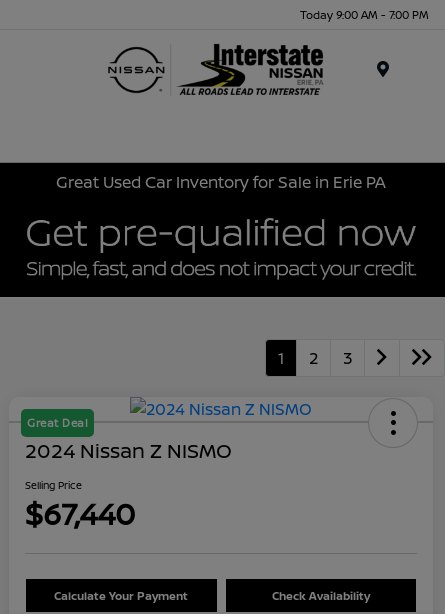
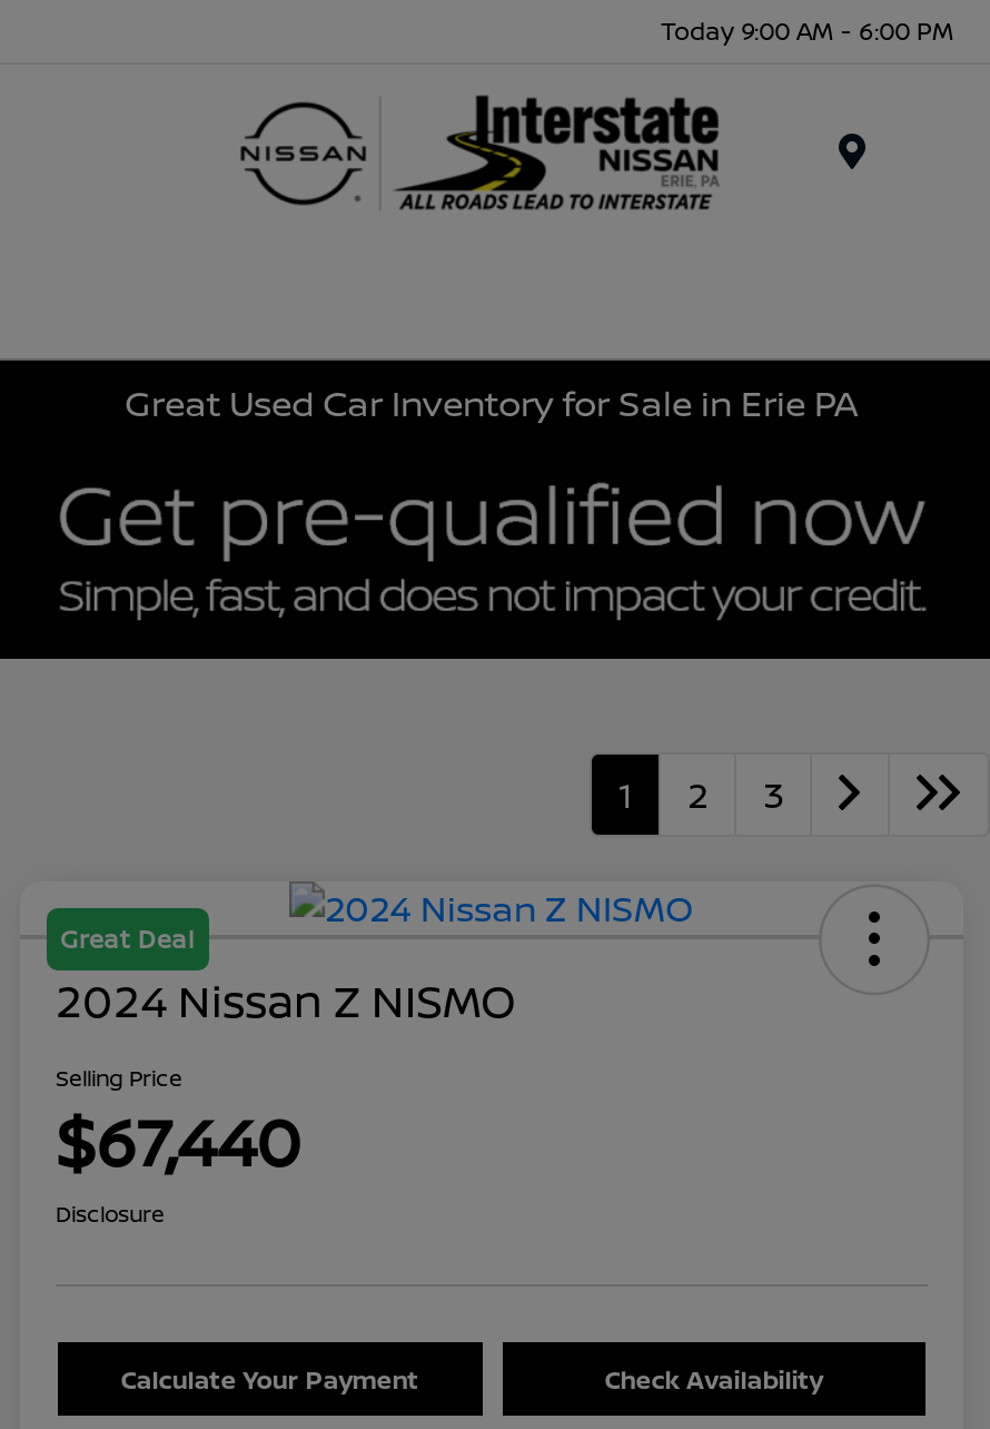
- Today 9:00 AM - 7:00 PM
+ Today 9:00 AM - 6:00 PM

+ Disclosure
